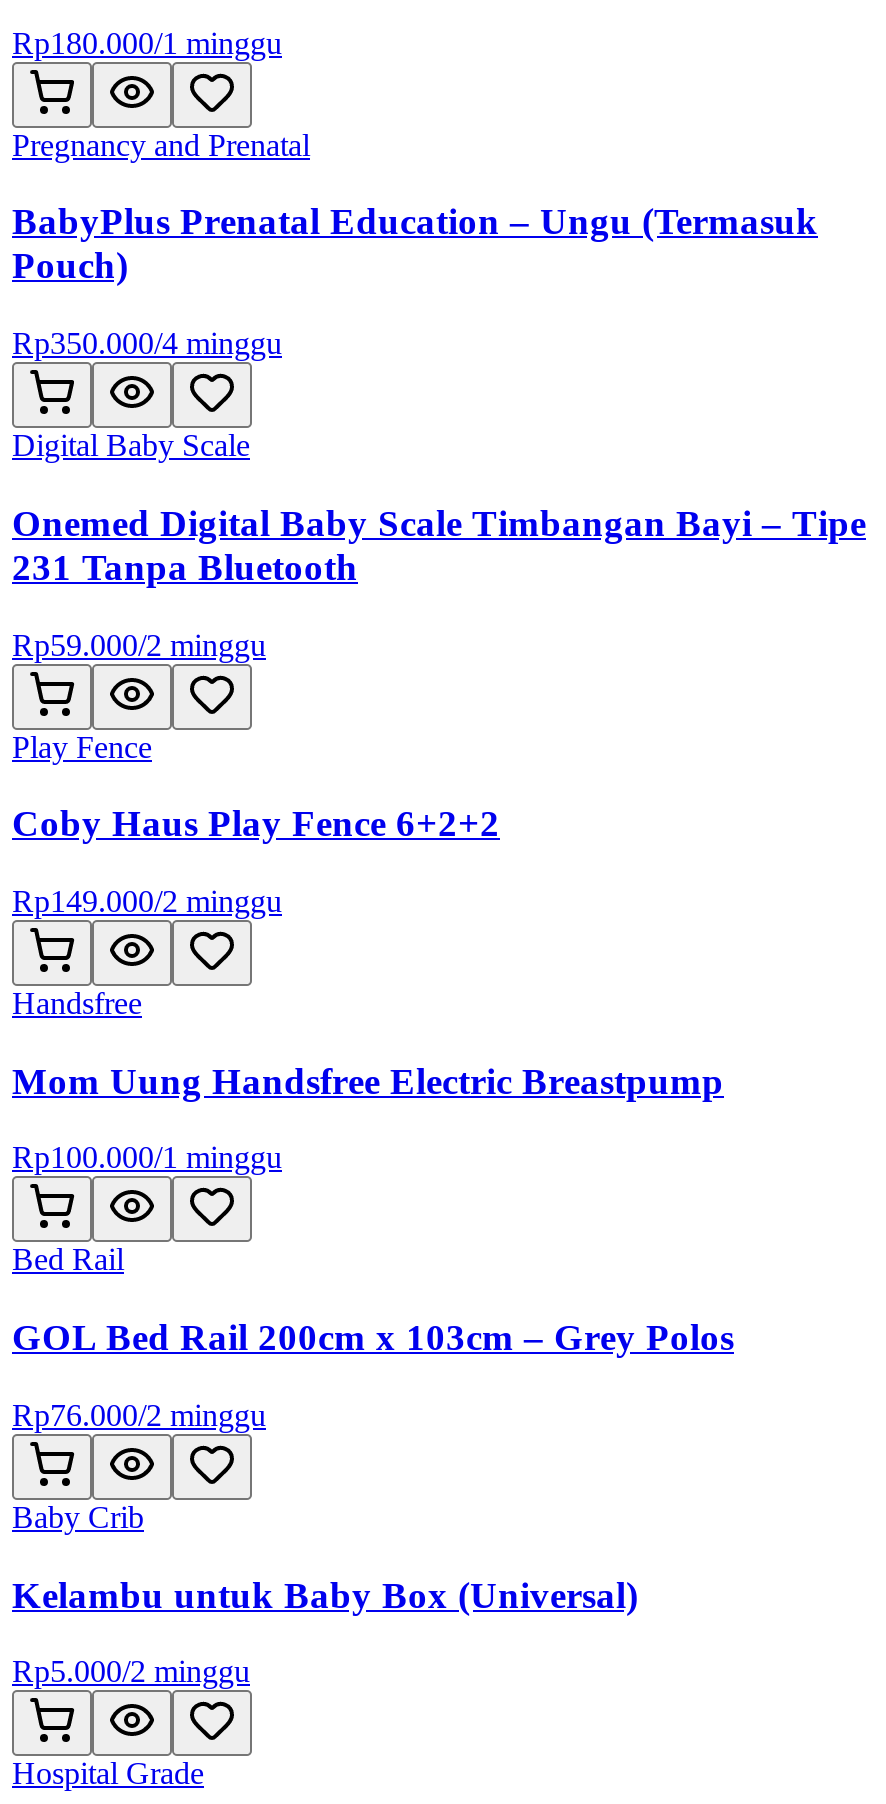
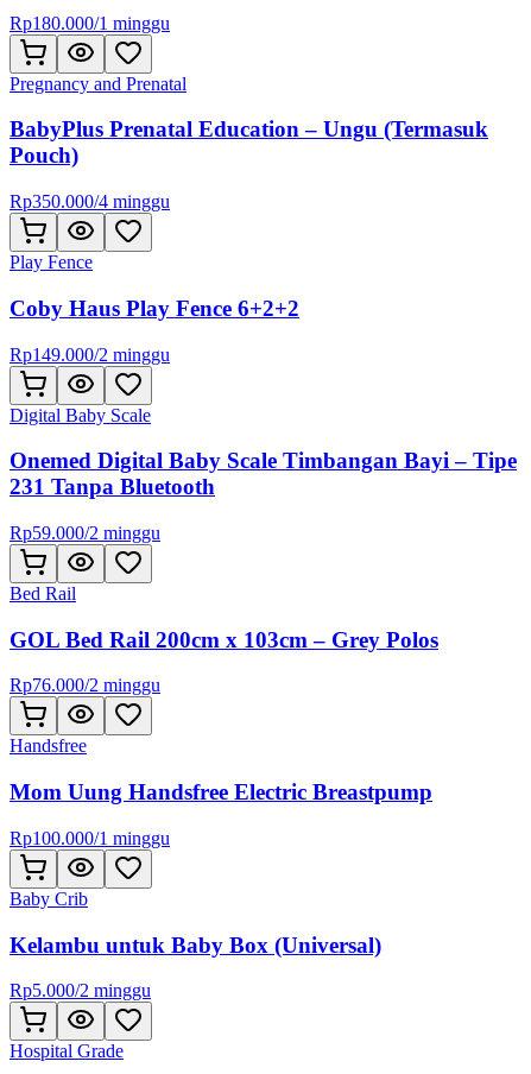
moved down: Digital Baby Scale | Onemed Digital Baby Scale Timbangan Bayi – Tipe | 231 Tanpa Bluetooth | Rp59.000/2 minggu

moved up: Play Fence | Coby Haus Play Fence 6+2+2 | Rp149.000/2 minggu

moved down: Handsfree | Mom Uung Handsfree Electric Breastpump | Rp100.000/1 minggu

moved up: Bed Rail | GOL Bed Rail 200cm x 103cm – Grey Polos | Rp76.000/2 minggu
